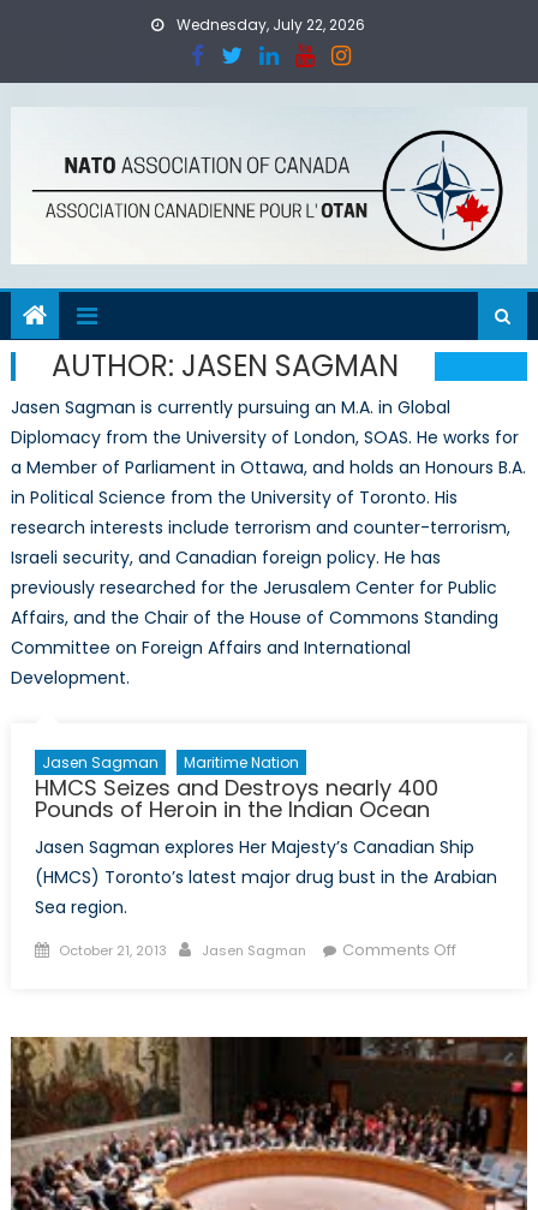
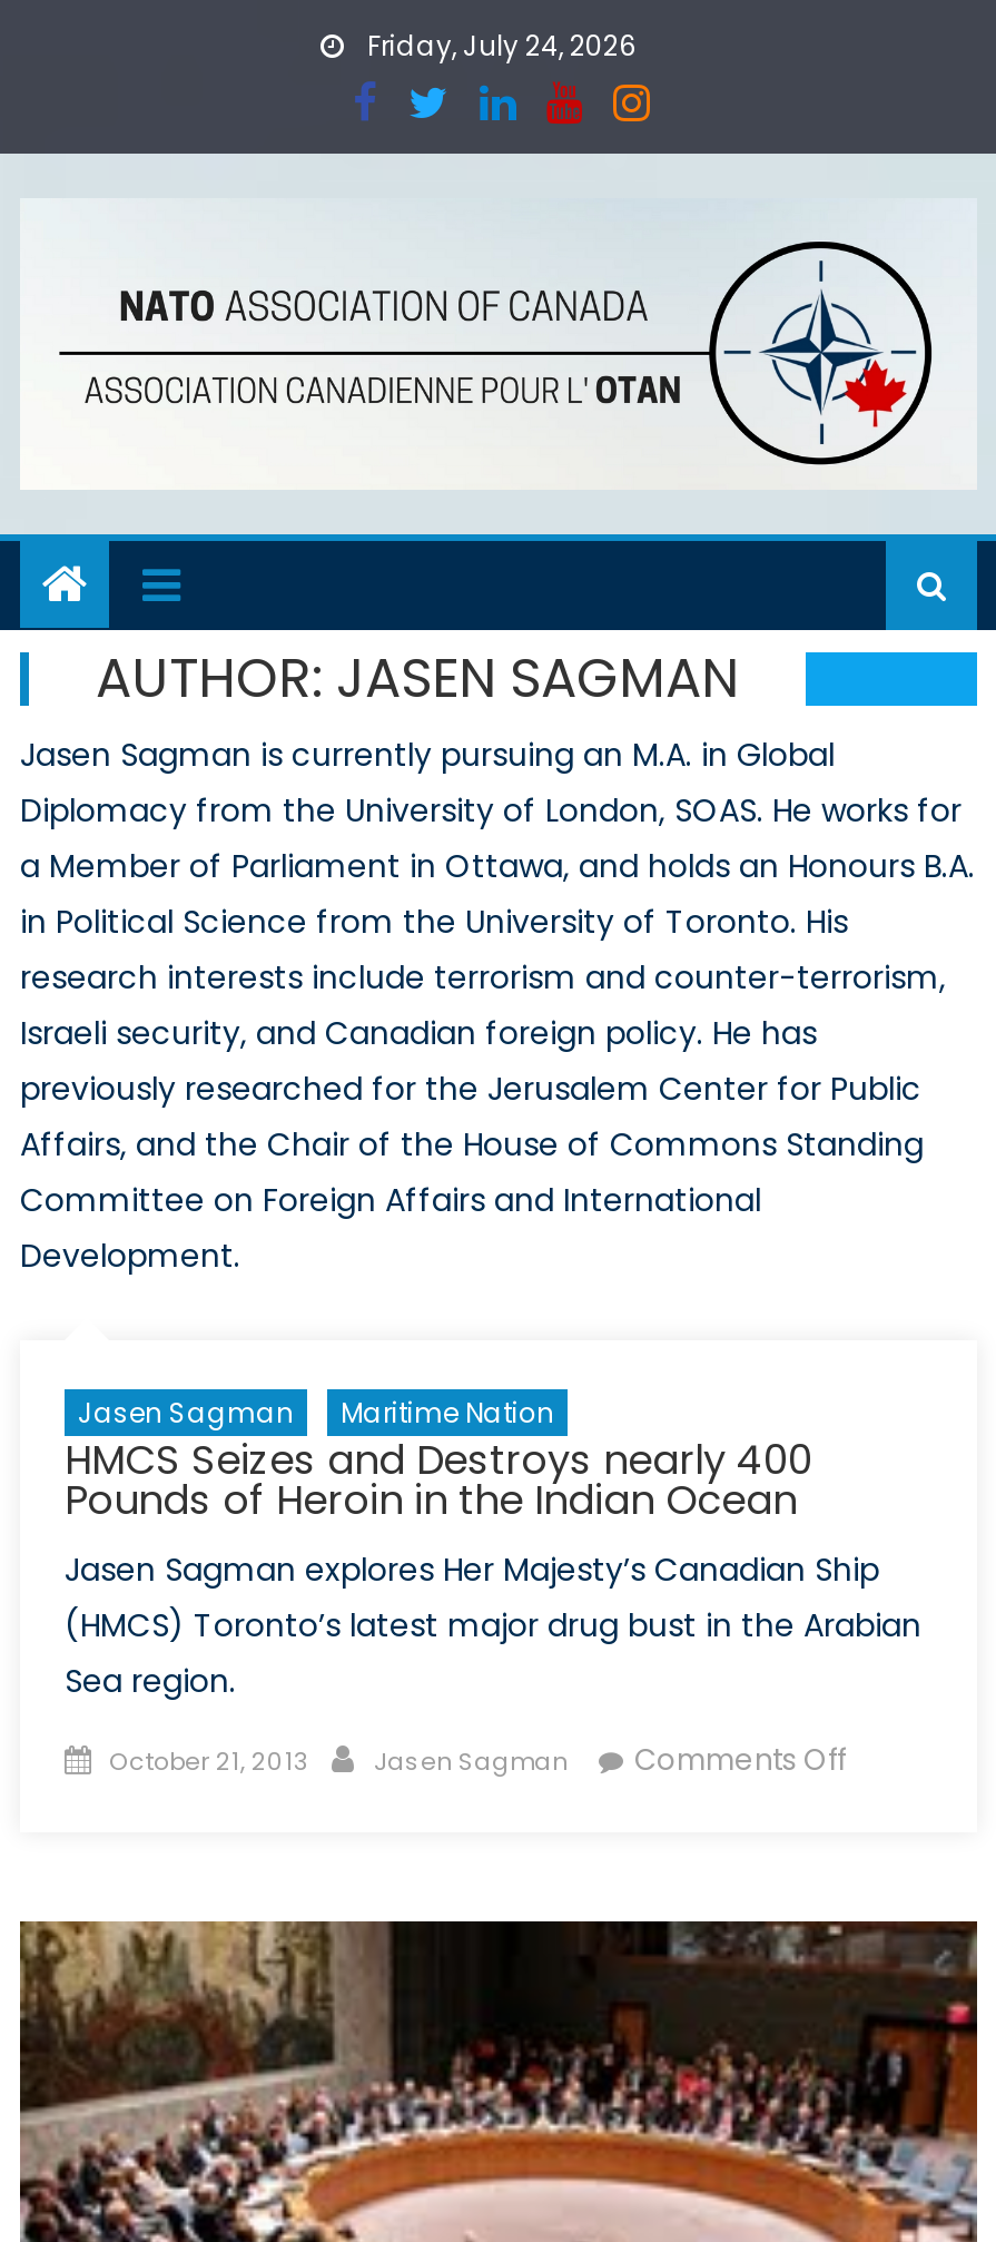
- Wednesday, July 22, 2026
+ Friday, July 24, 2026
